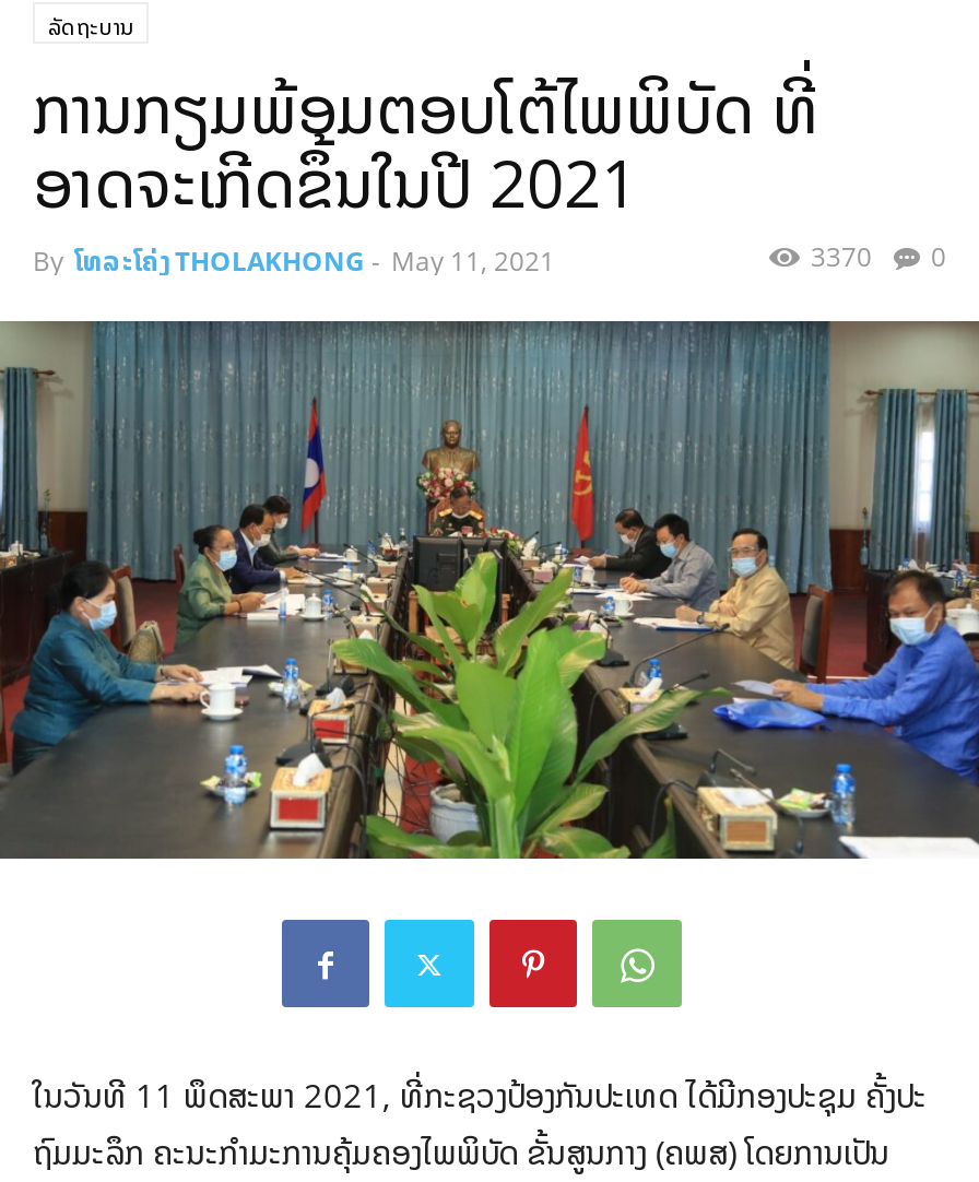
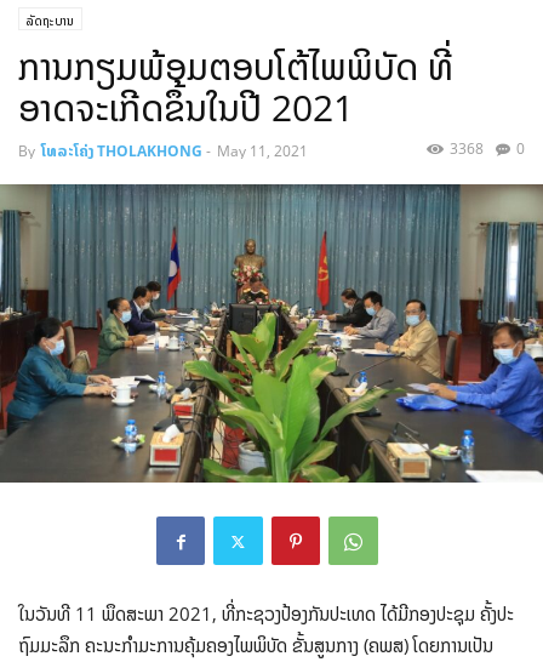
- 3370 0
+ 3368 0
